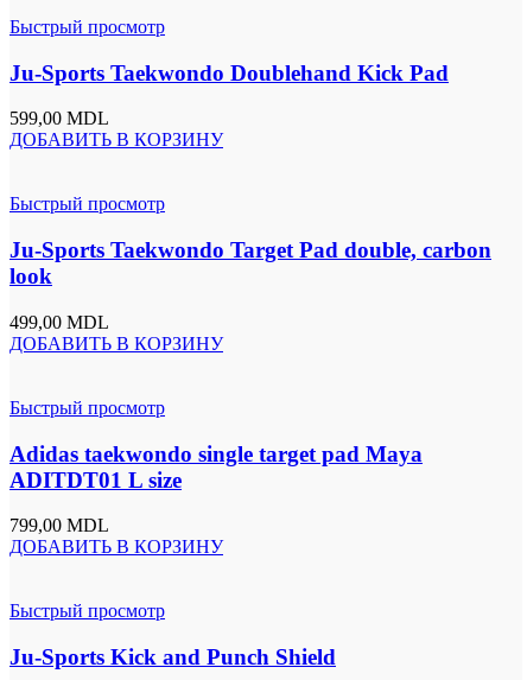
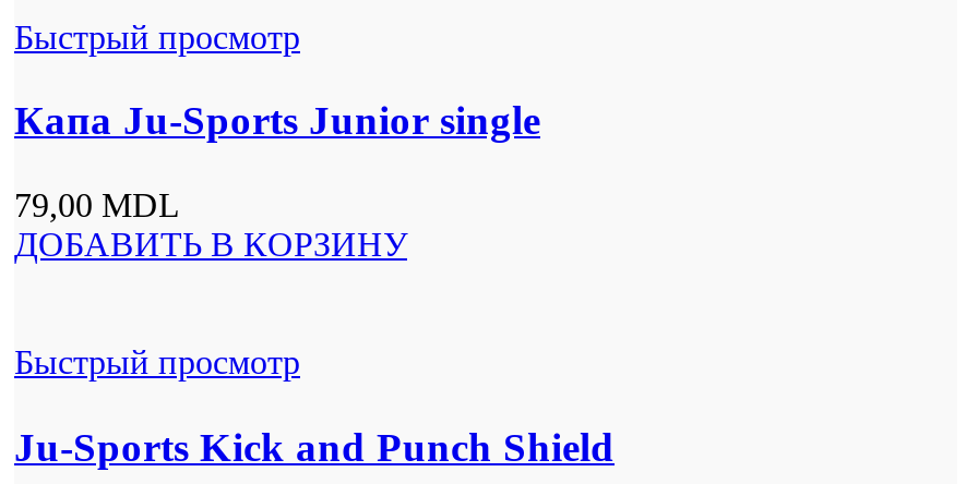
- Ju-Sports Taekwondo Doublehand Kick Pad
- 599,00 MDL
- ДОБАВИТЬ В КОРЗИНУ
- Быстрый просмотр
- Ju-Sports Taekwondo Target Pad double, carbon
- look
- 499,00 MDL
- ДОБАВИТЬ В КОРЗИНУ
- Быстрый просмотр
- Adidas taekwondo single target pad Maya
- ADITDT01 L size
- 799,00 MDL
+ Капа Ju-Sports Junior single
+ 79,00 MDL
